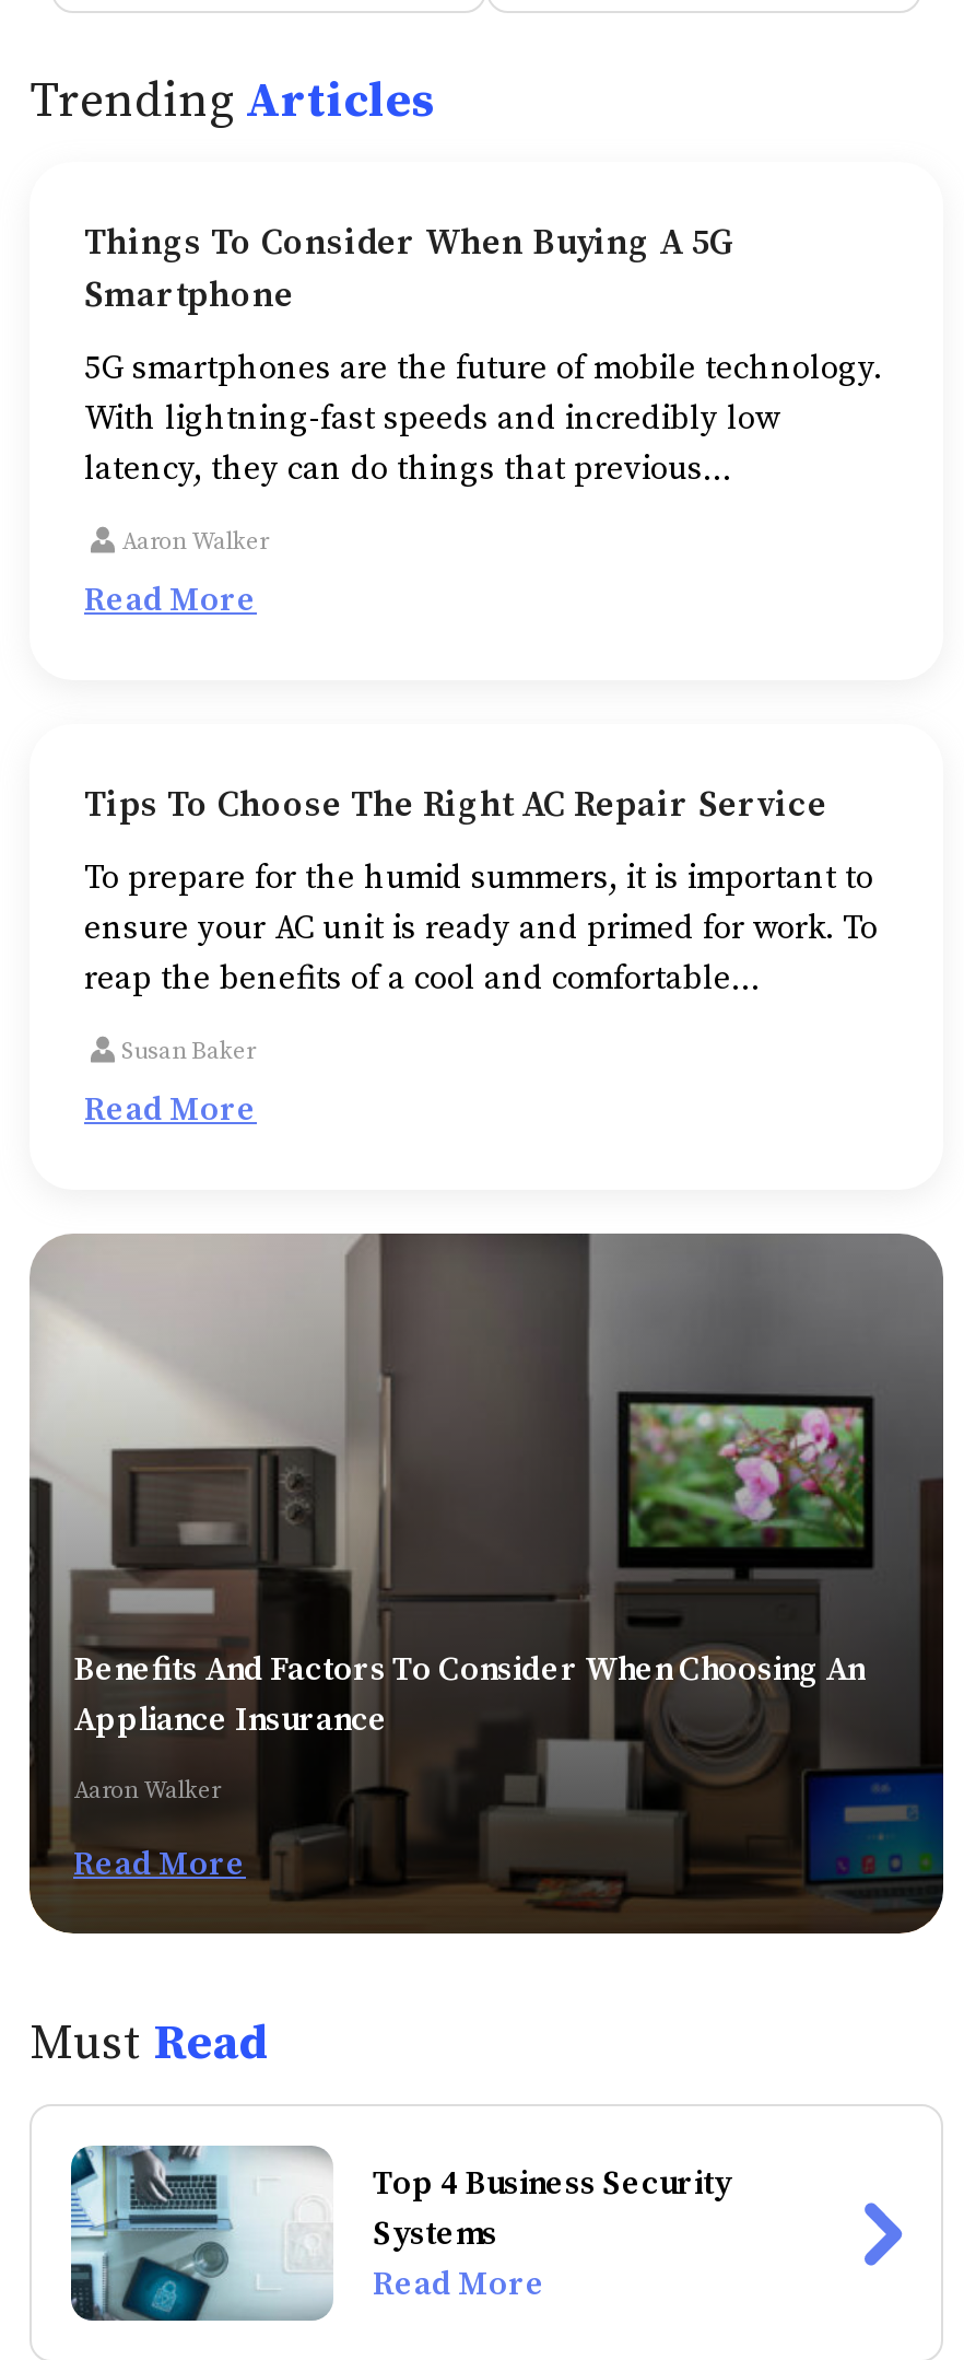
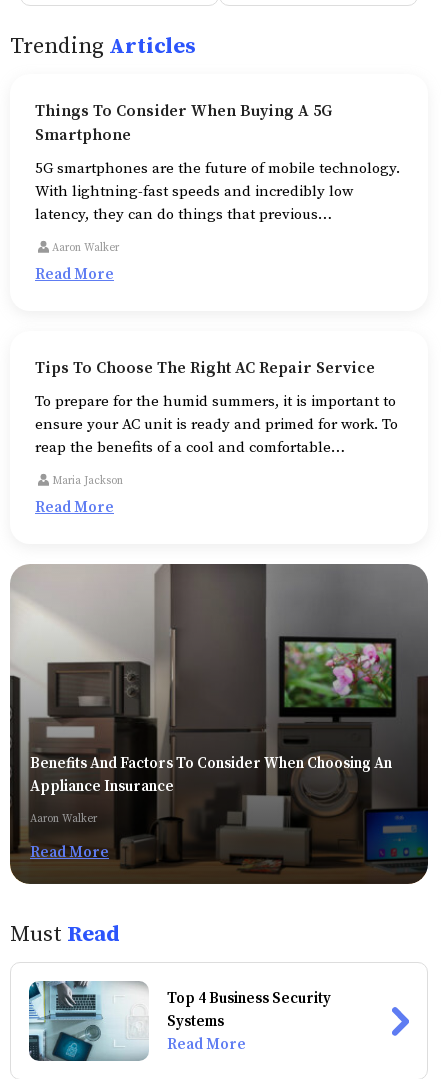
- Susan Baker
+ Maria Jackson
